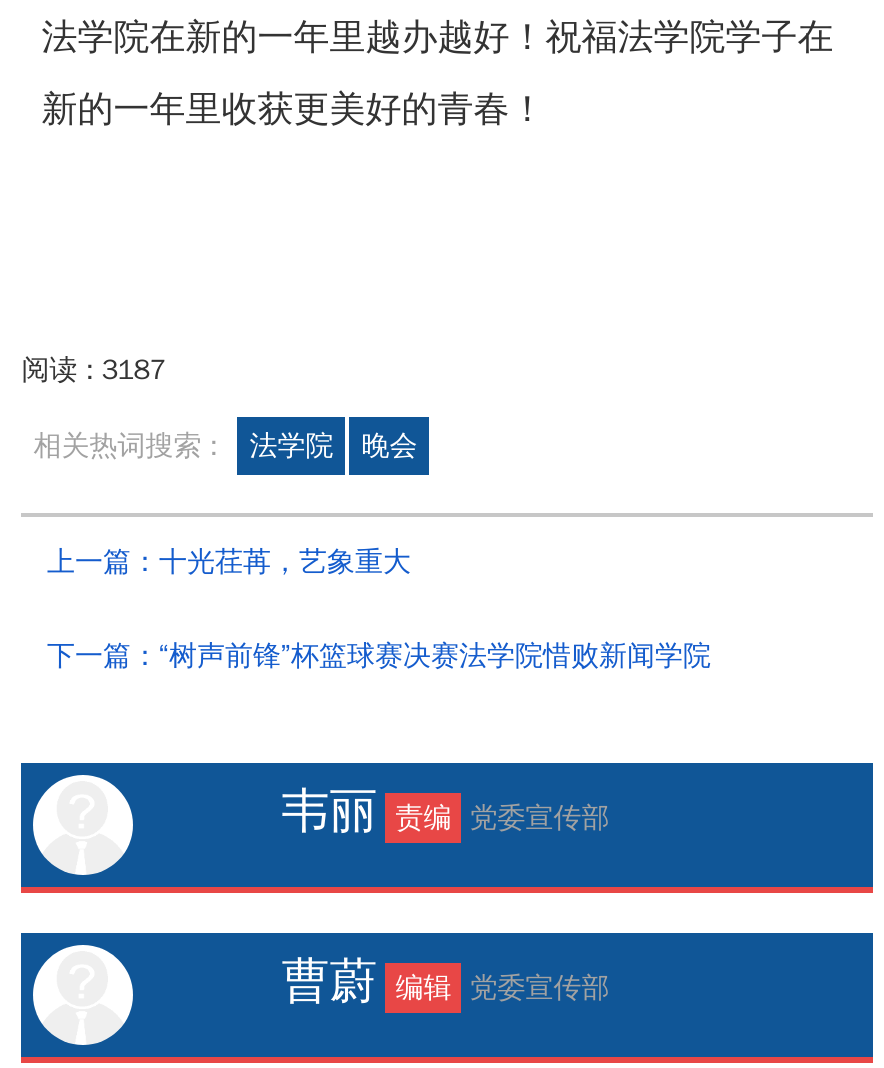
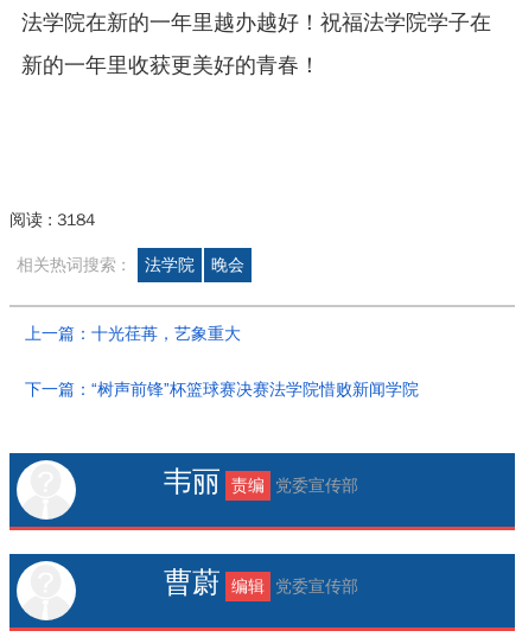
- 阅读 : 3187
+ 阅读 : 3184
